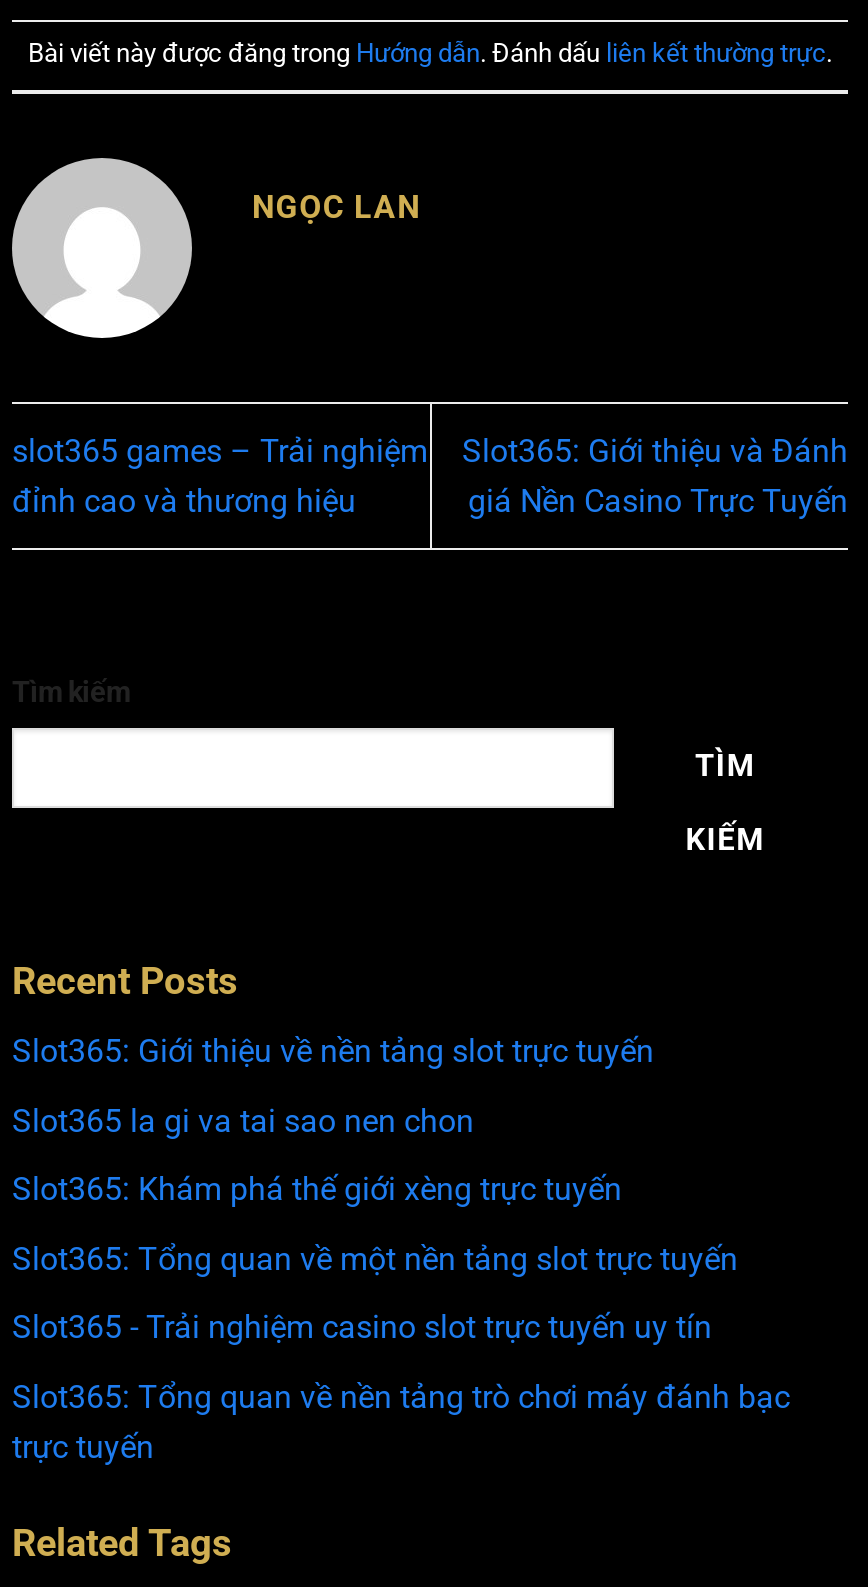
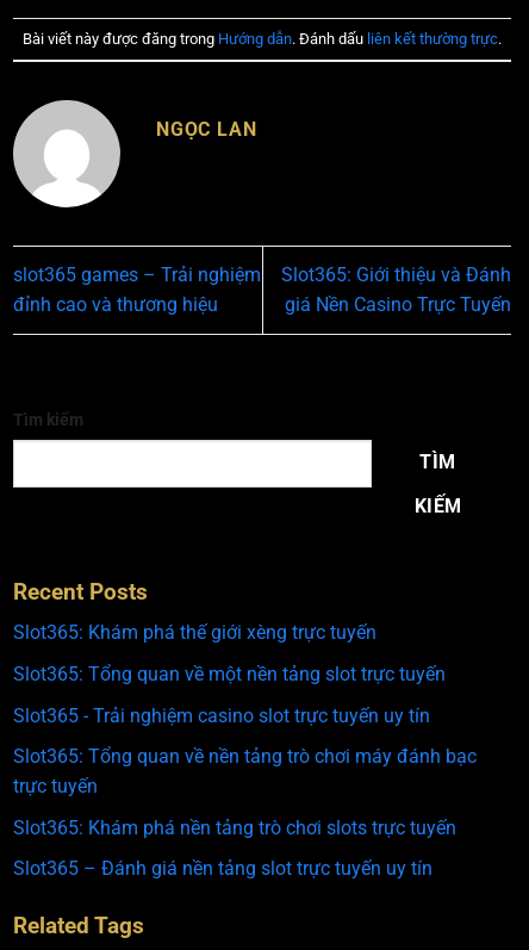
- Slot365: Giới thiệu về nền tảng slot trực tuyến
- Slot365 la gi va tai sao nen chon

moved up: Slot365: Khám phá thế giới xèng trực tuyến | Slot365: Tổng quan về một nền tảng slot trực tuyến | Slot365 - Trải nghiệm casino slot trực tuyến uy tín | Slot365: Tổng quan về nền tảng trò chơi máy đánh bạc | trực tuyến

+ Slot365: Khám phá nền tảng trò chơi slots trực tuyến
+ Slot365 – Đánh giá nền tảng slot trực tuyến uy tín
